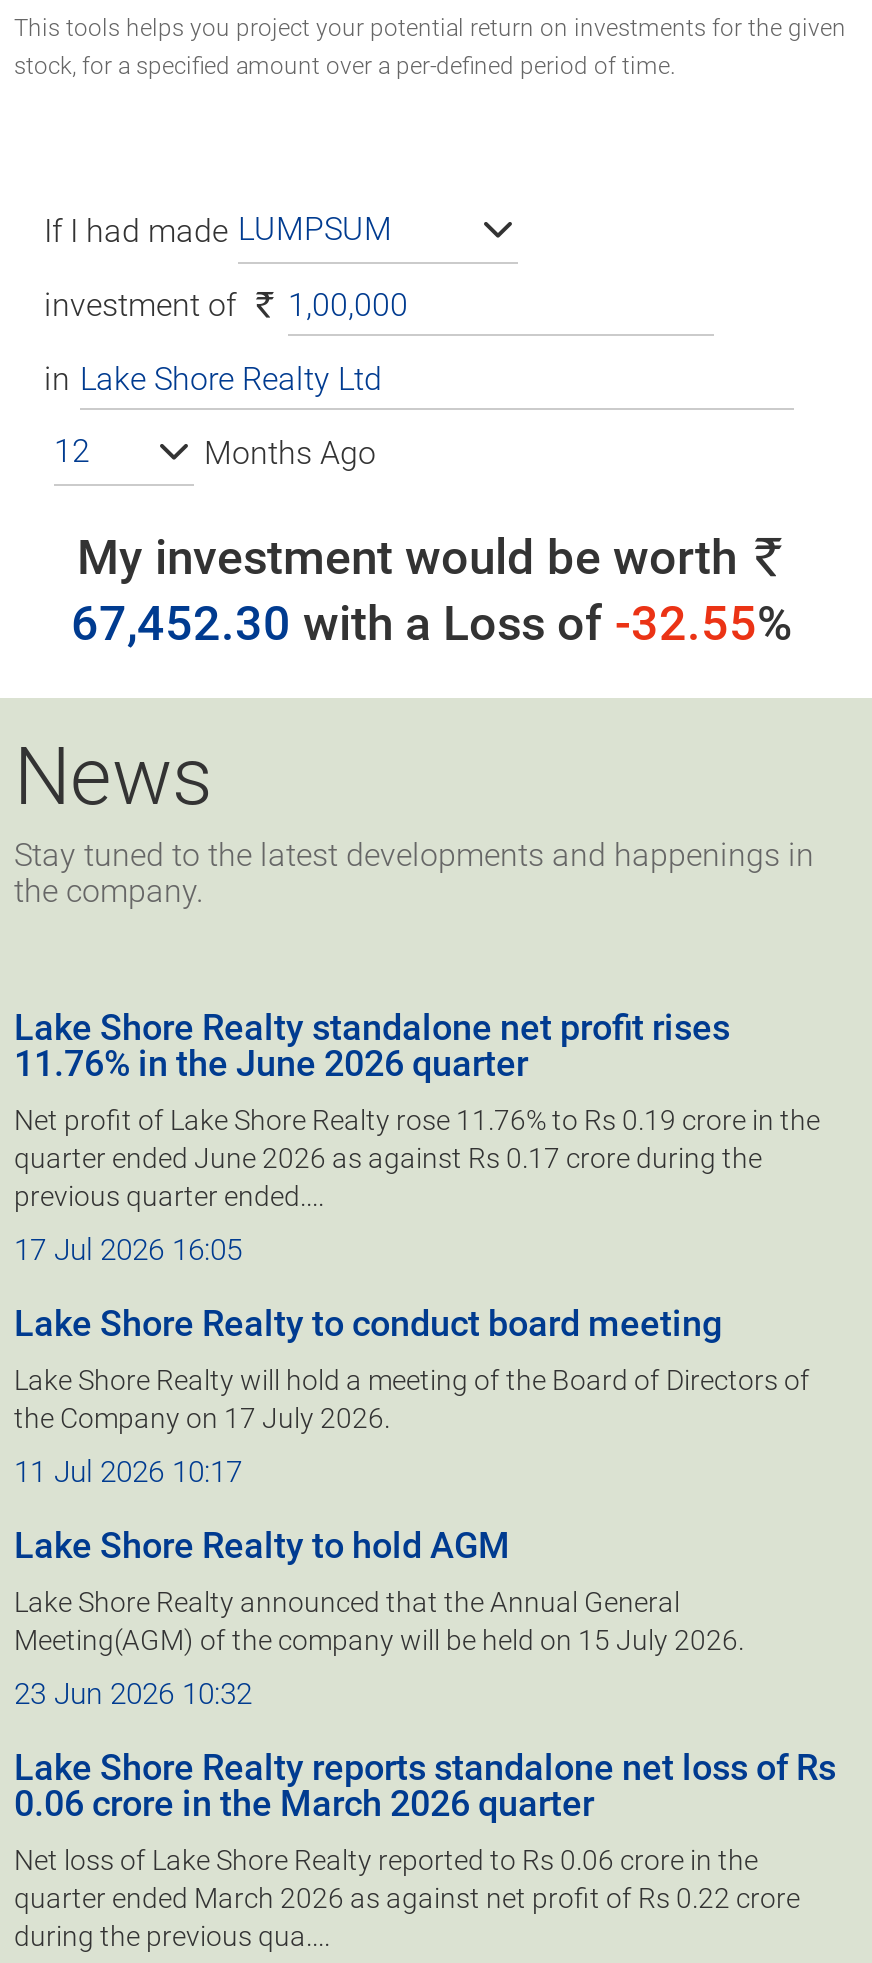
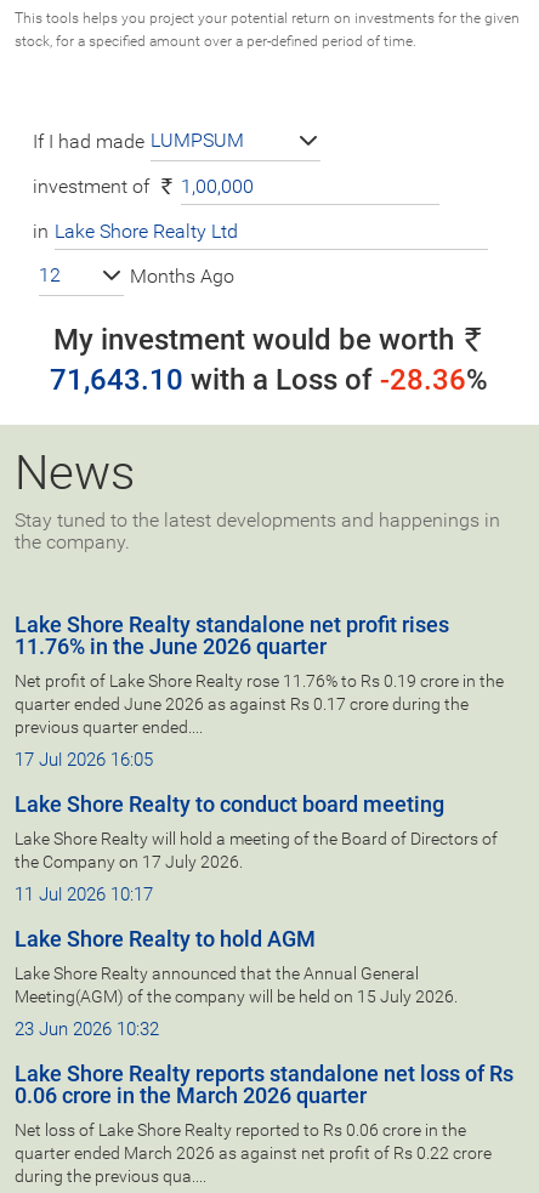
- 67,452.30 with a Loss of -32.55%
+ 71,643.10 with a Loss of -28.36%
